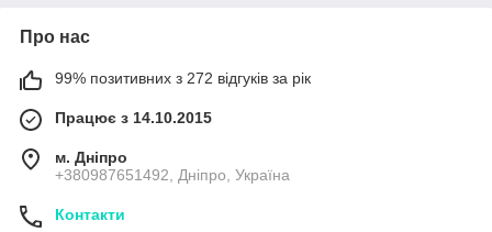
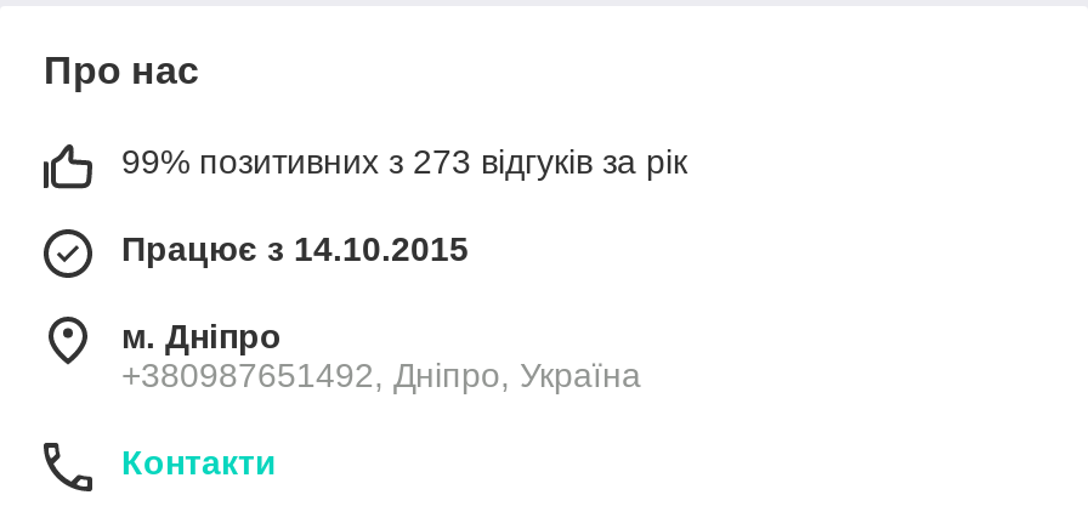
- 99% позитивних з 272 відгуків за рік
+ 99% позитивних з 273 відгуків за рік
